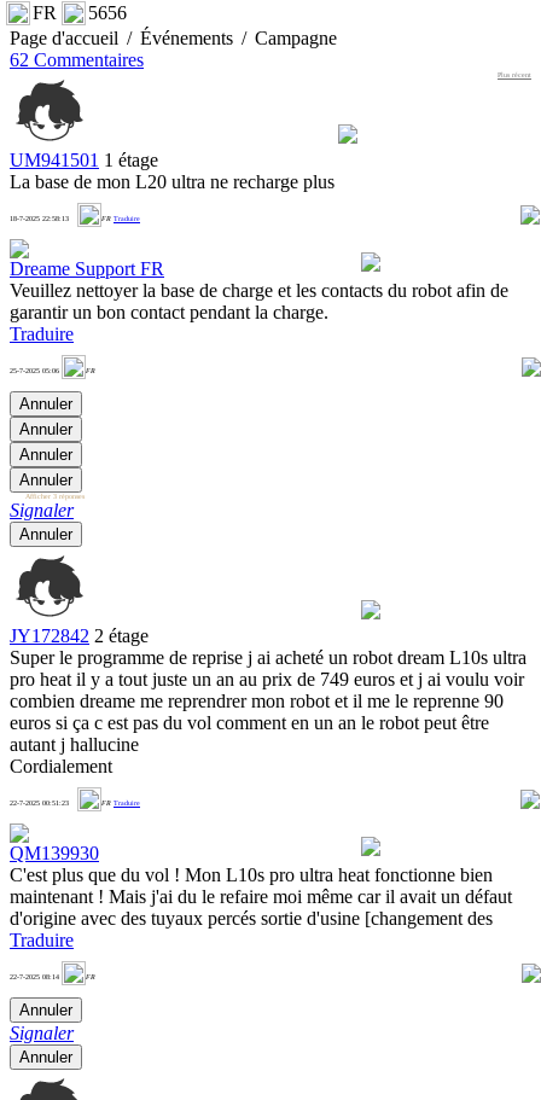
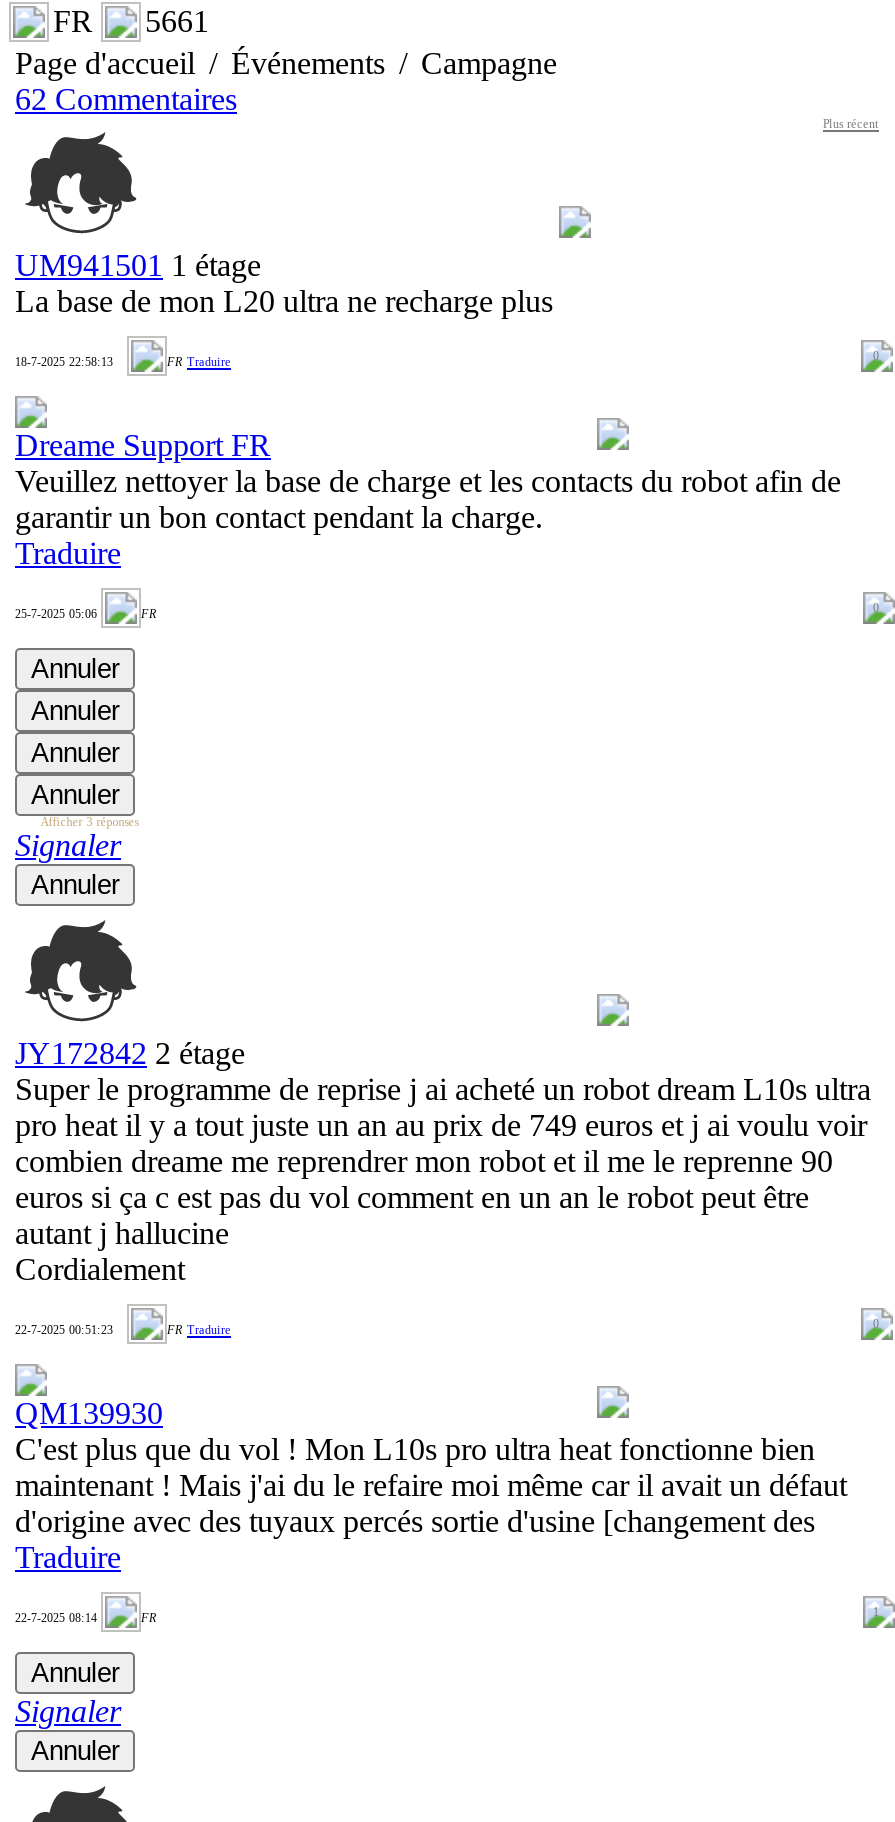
- FR 5656
+ FR 5661
